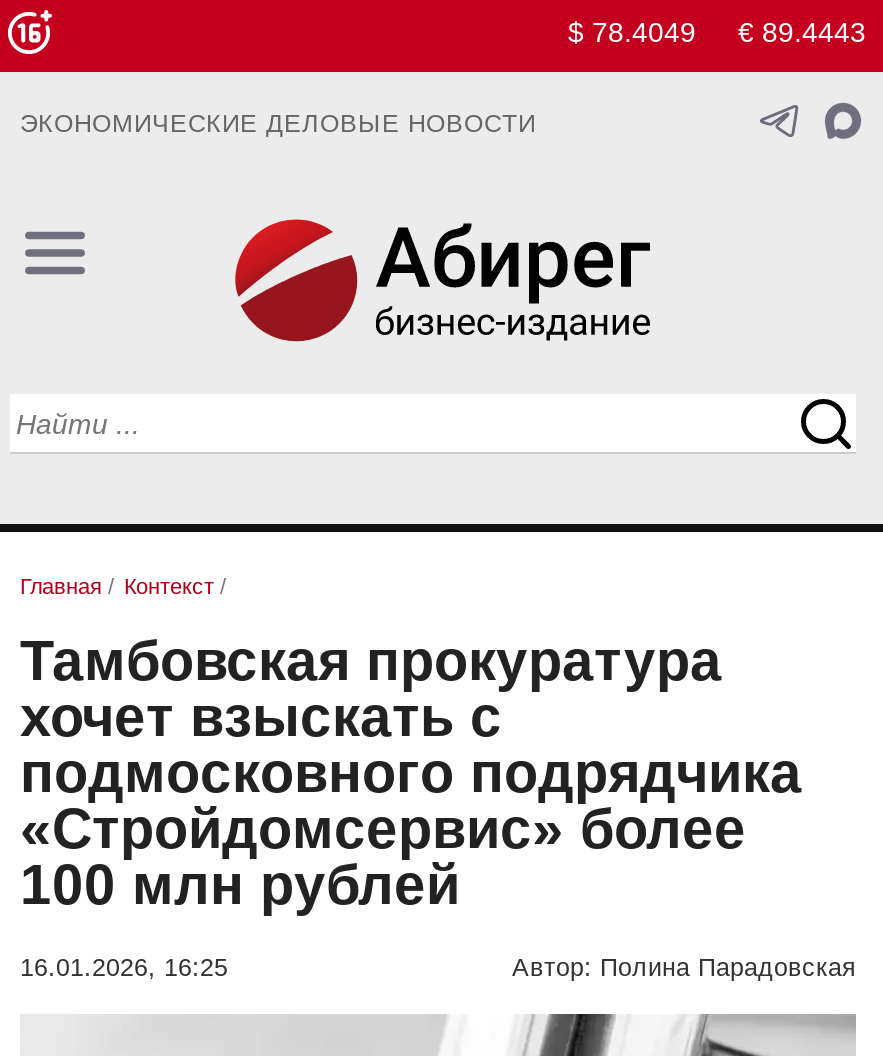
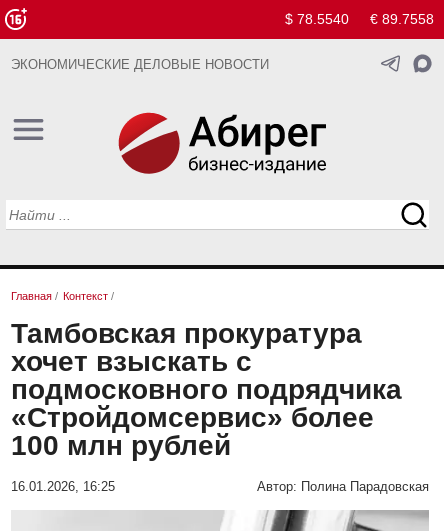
- $ 78.4049
+ $ 78.5540

- € 89.4443
+ € 89.7558
